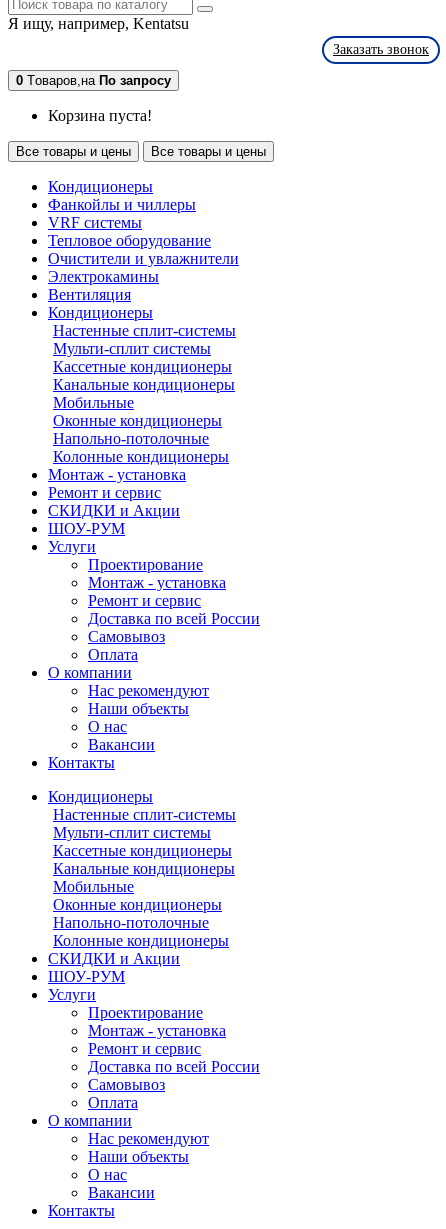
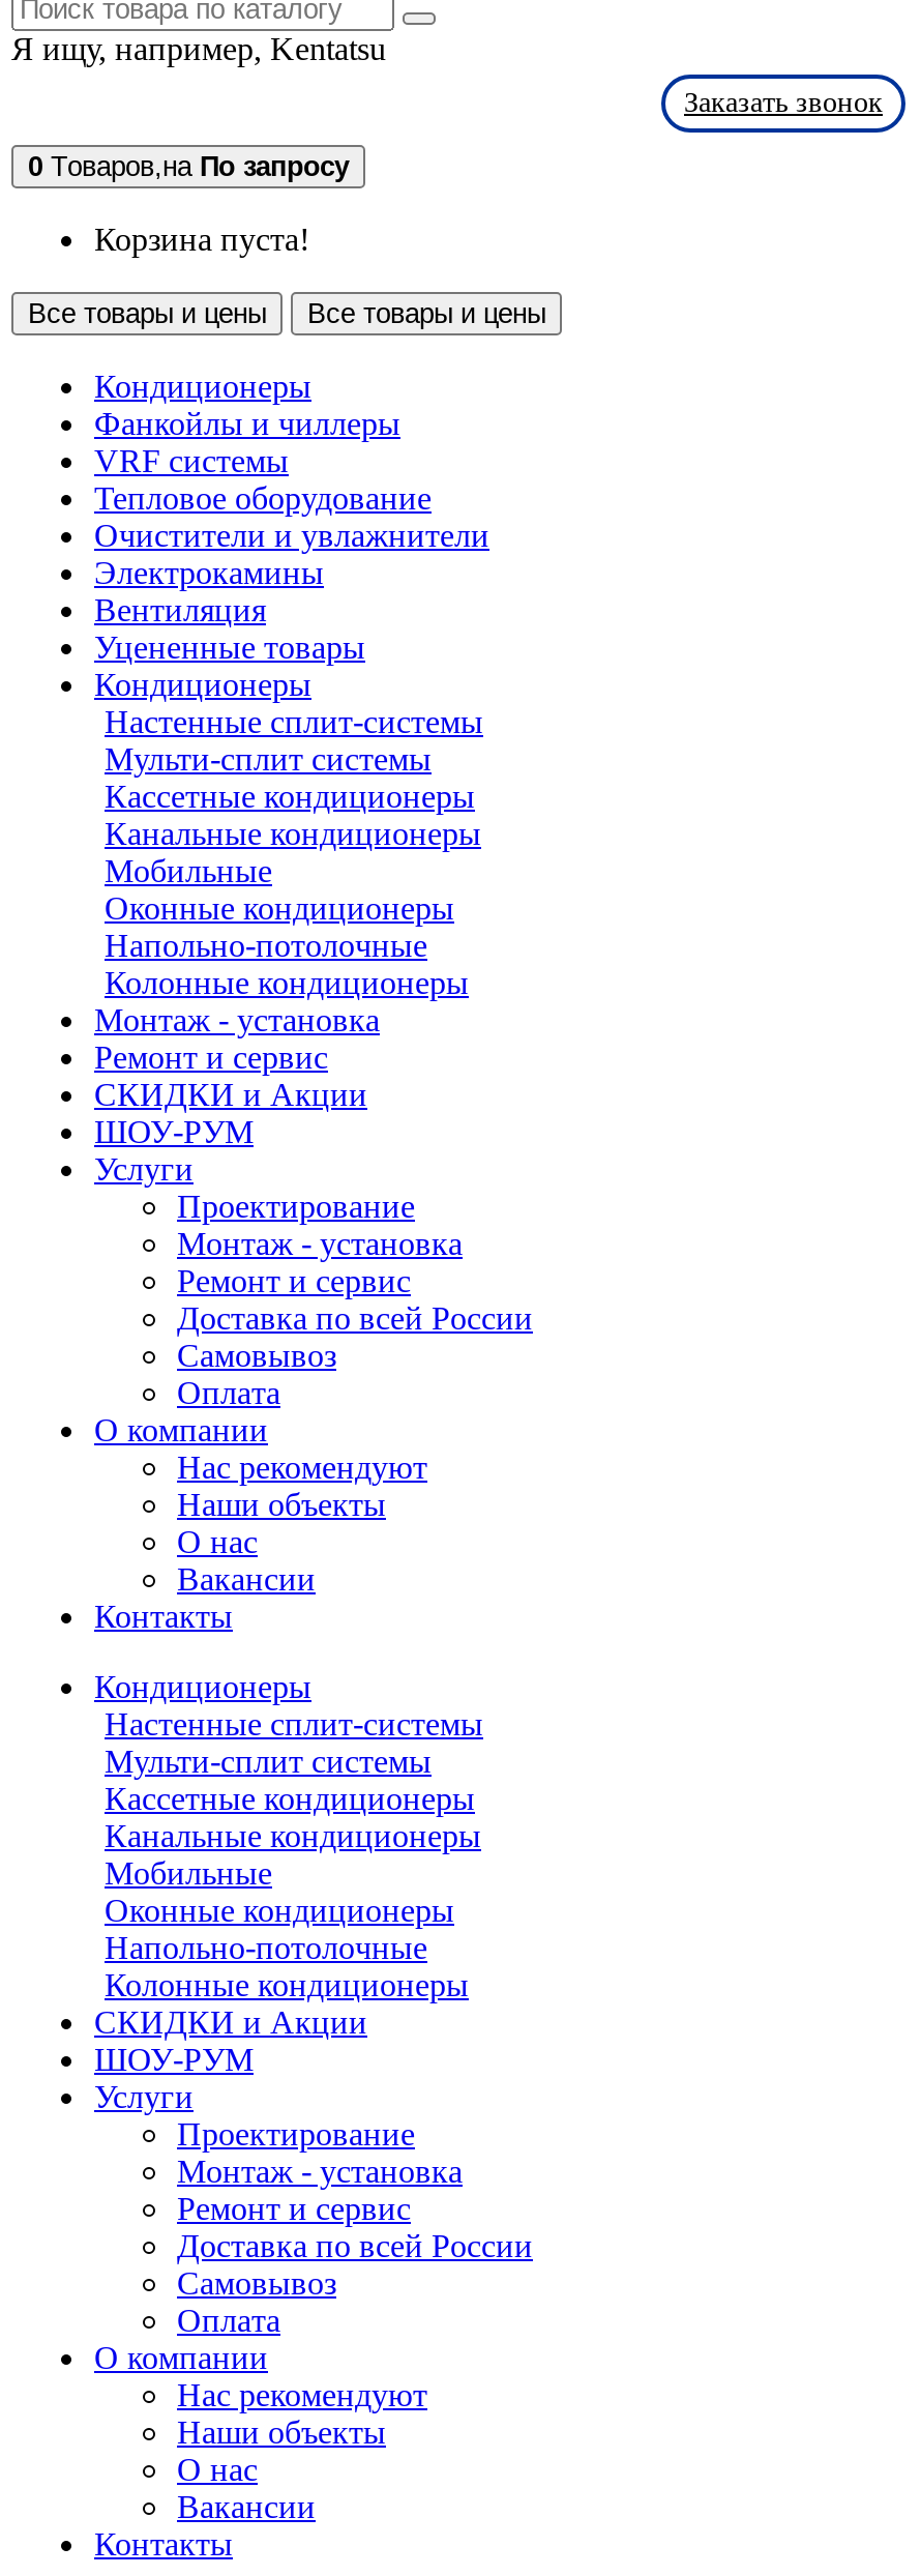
+ Уцененные товары
